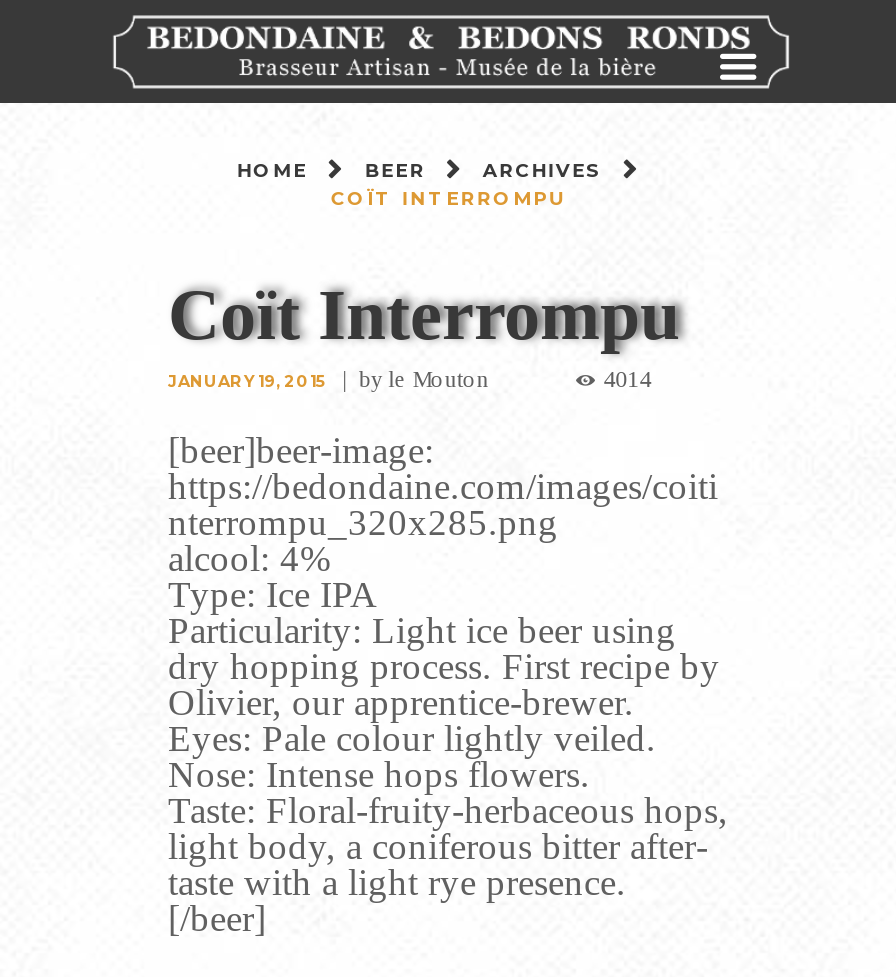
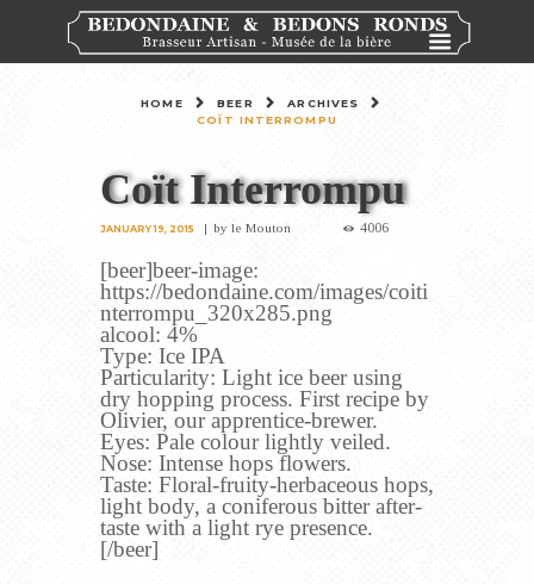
- 4014
+ 4006
